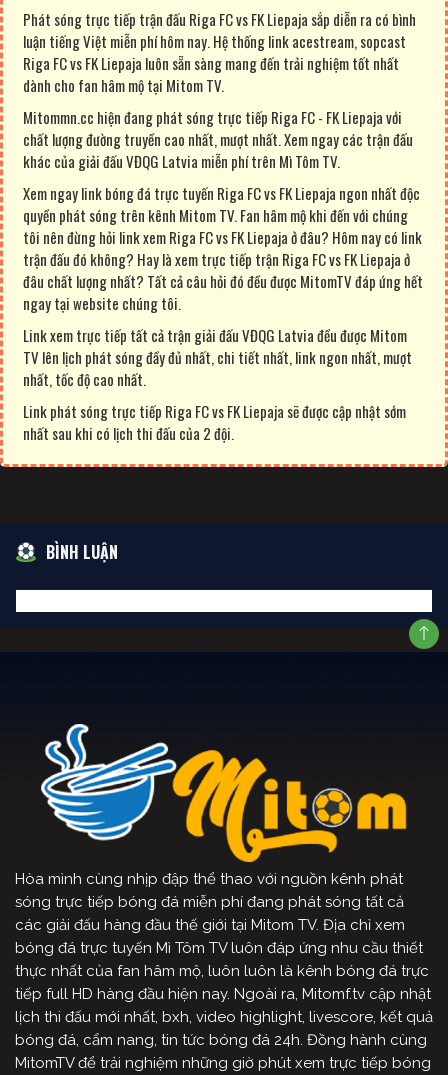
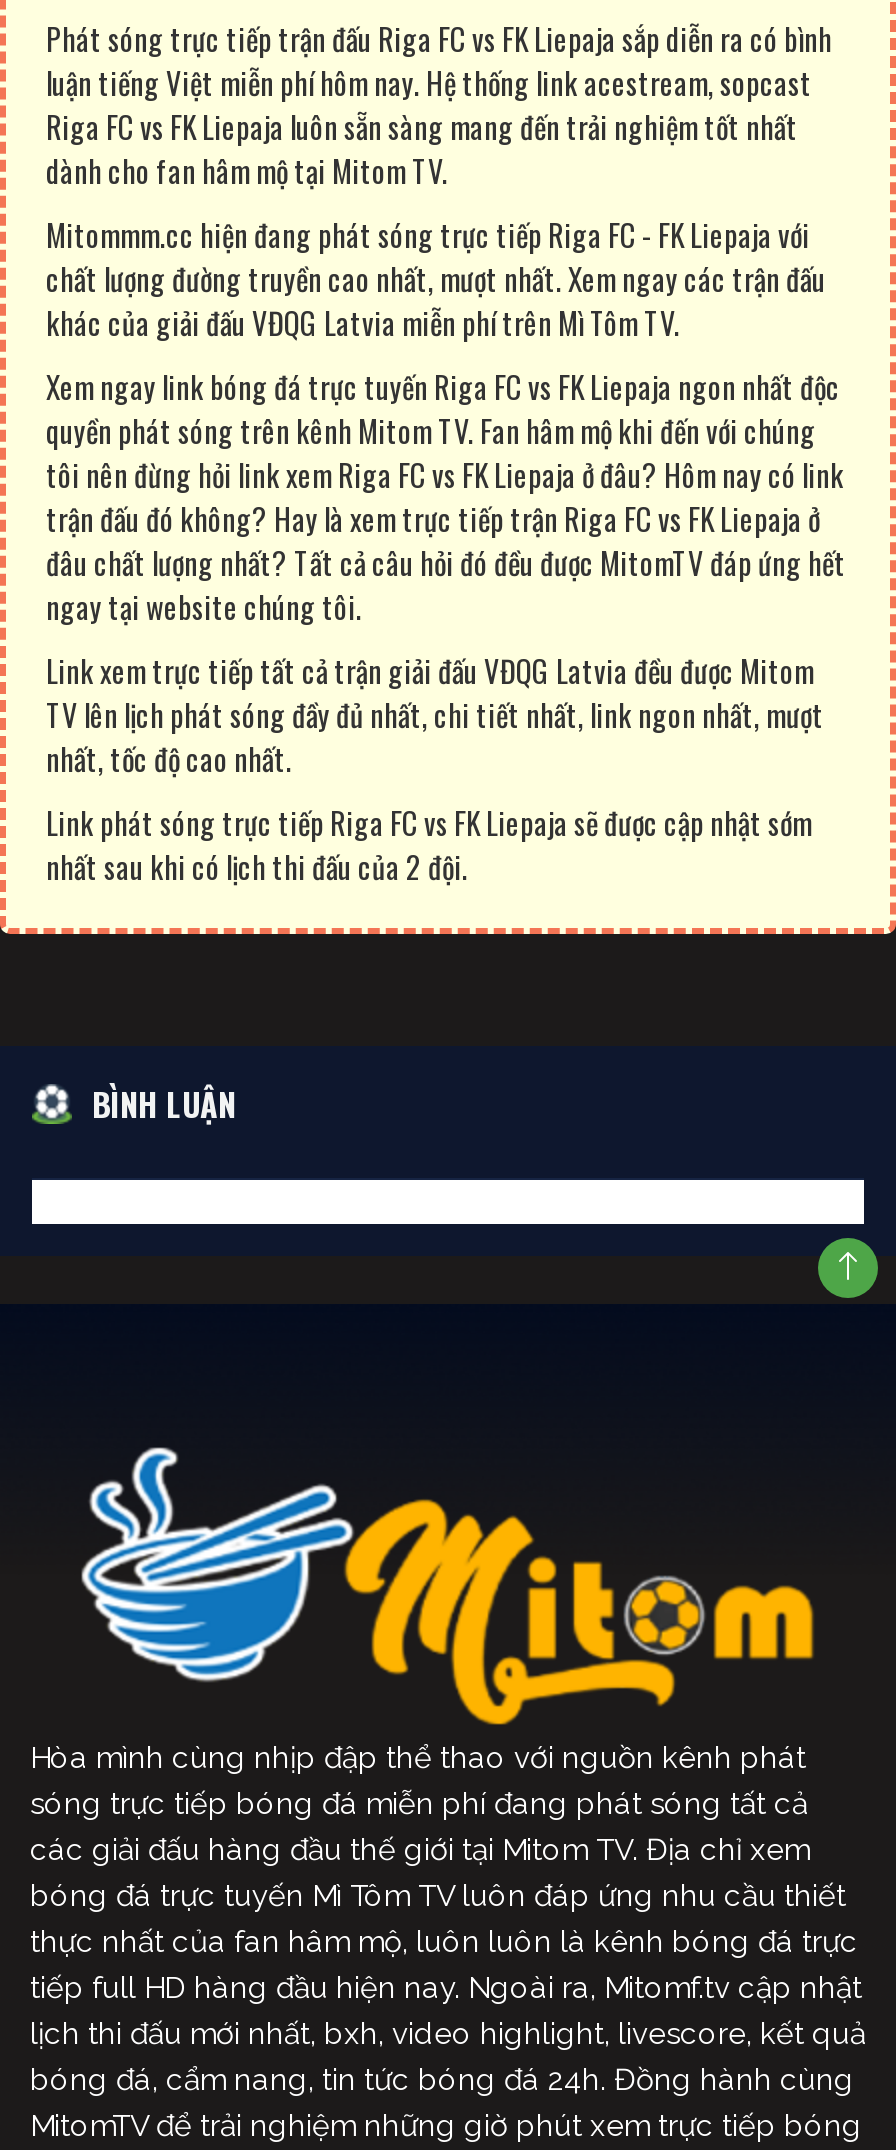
- Mitommn.cc hiện đang phát sóng trực tiếp Riga FC - FK Liepaja với
+ Mitommm.cc hiện đang phát sóng trực tiếp Riga FC - FK Liepaja với
